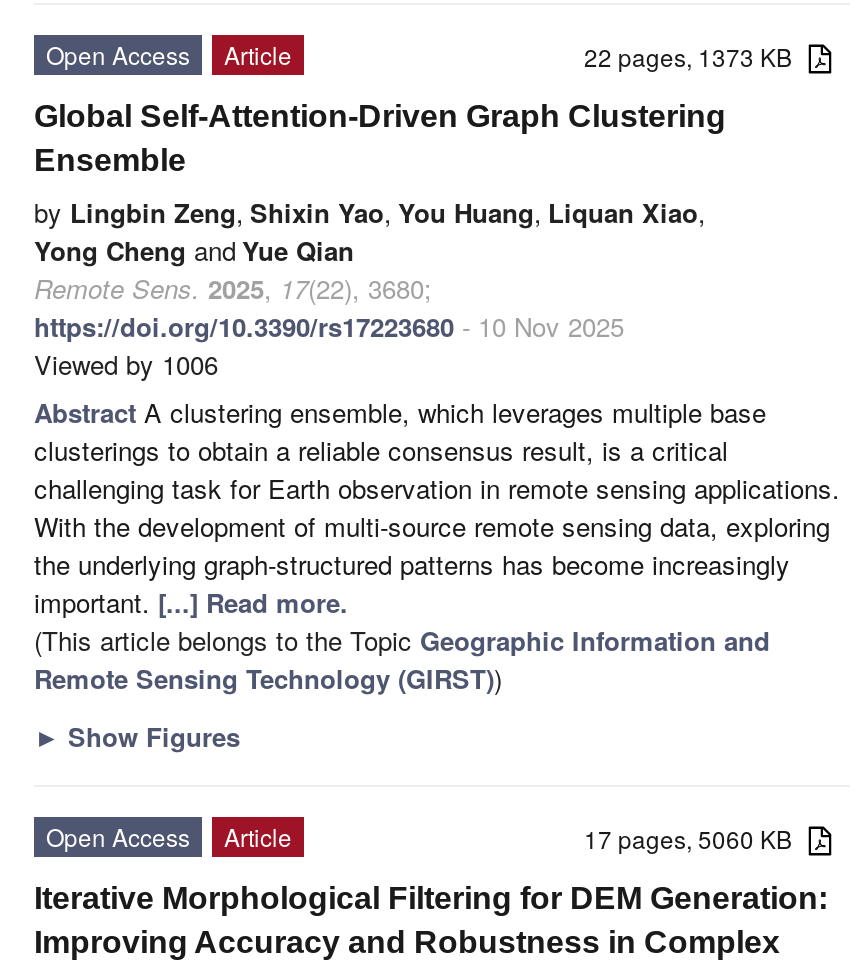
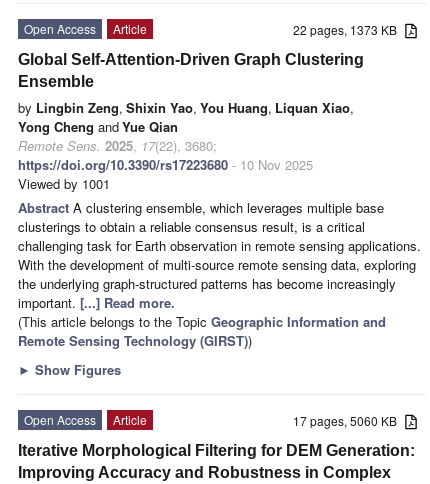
- Viewed by 1006
+ Viewed by 1001
